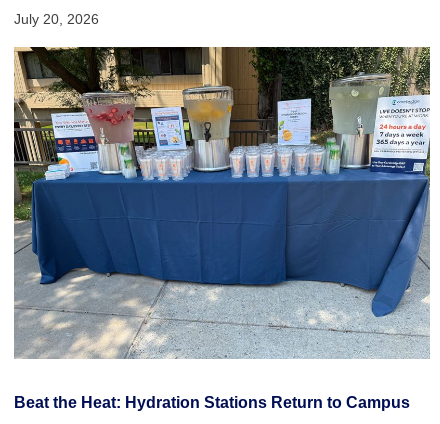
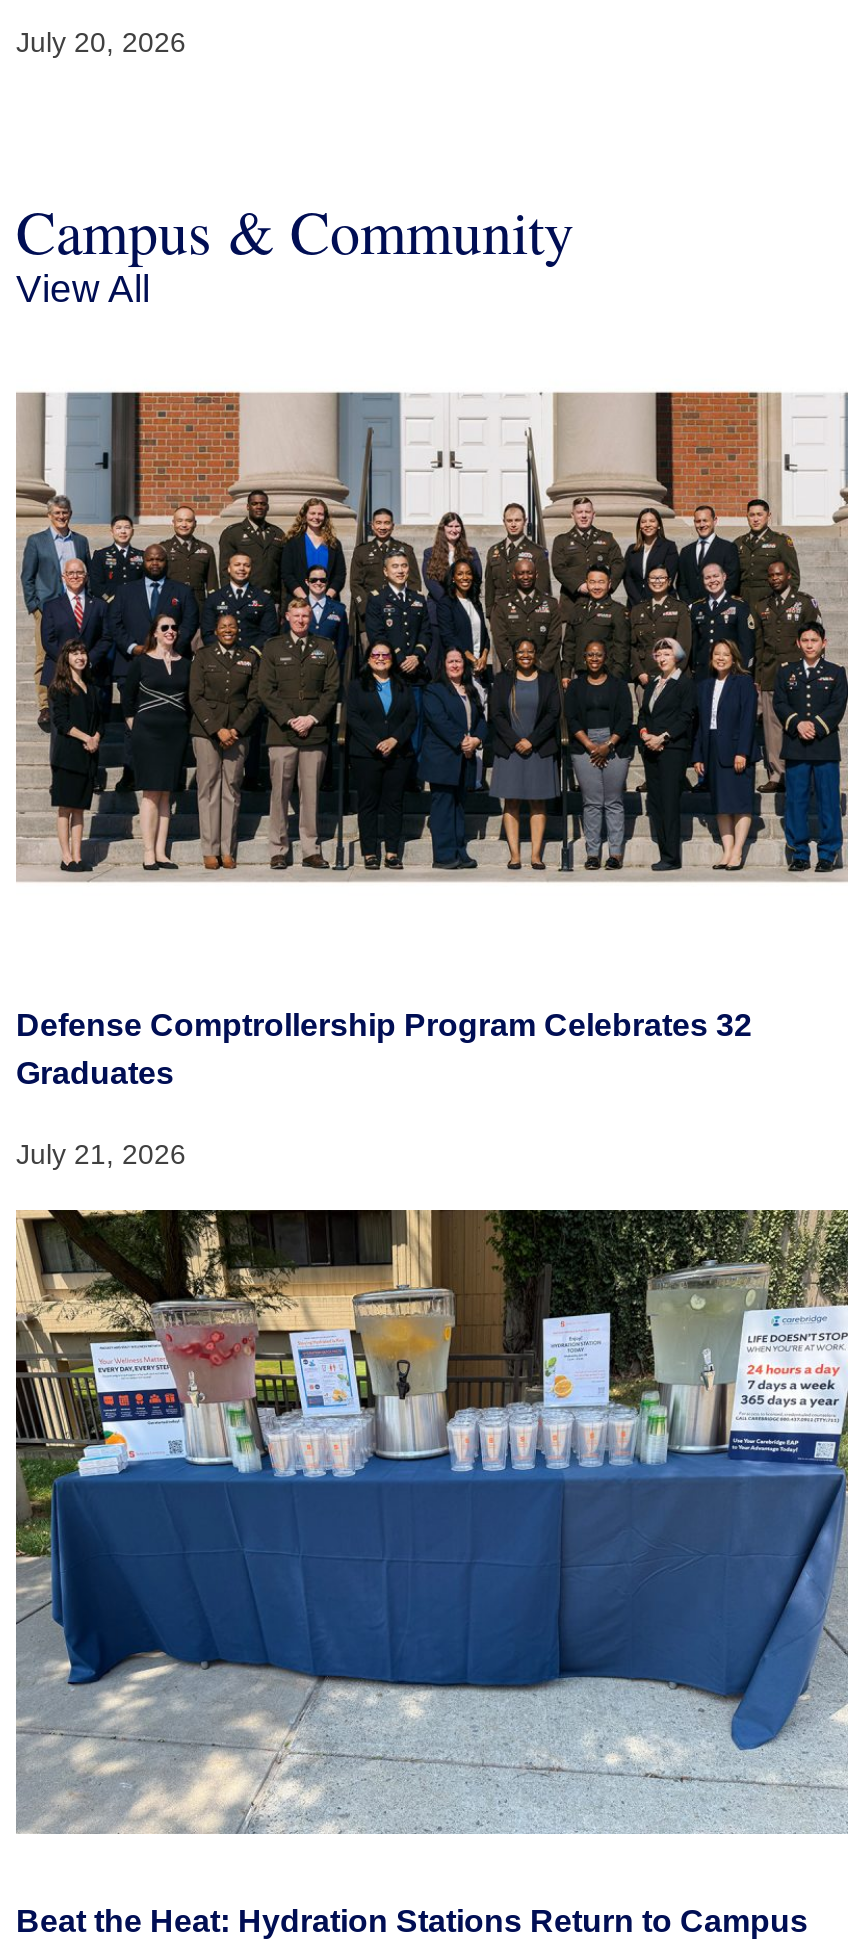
+ [image]

+ Campus & Community
+ View All

+ Defense Comptrollership Program Celebrates 32
+ Graduates
+ July 21, 2026
